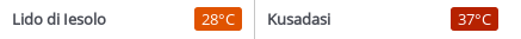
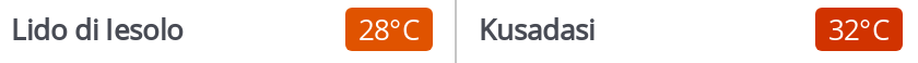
- 37°C
+ 32°C
